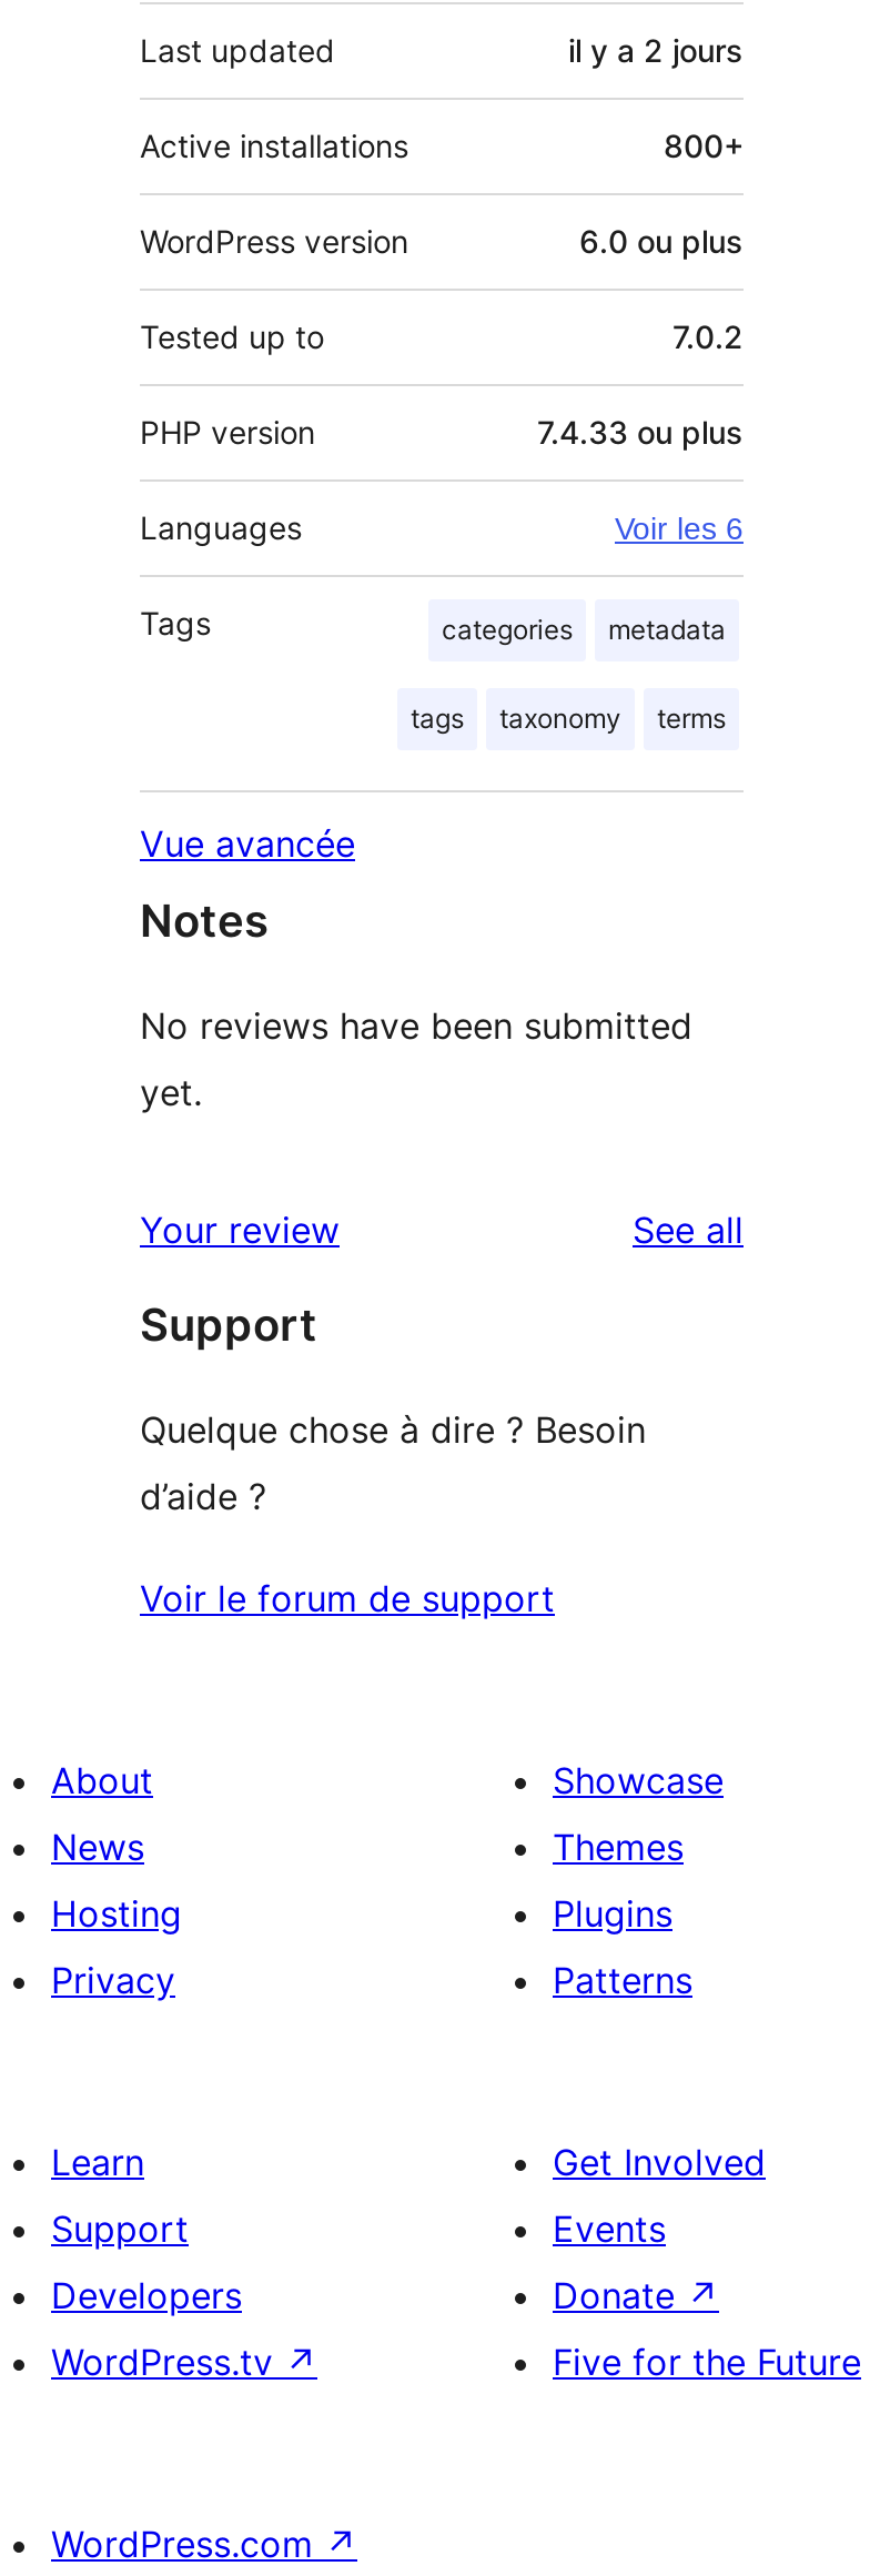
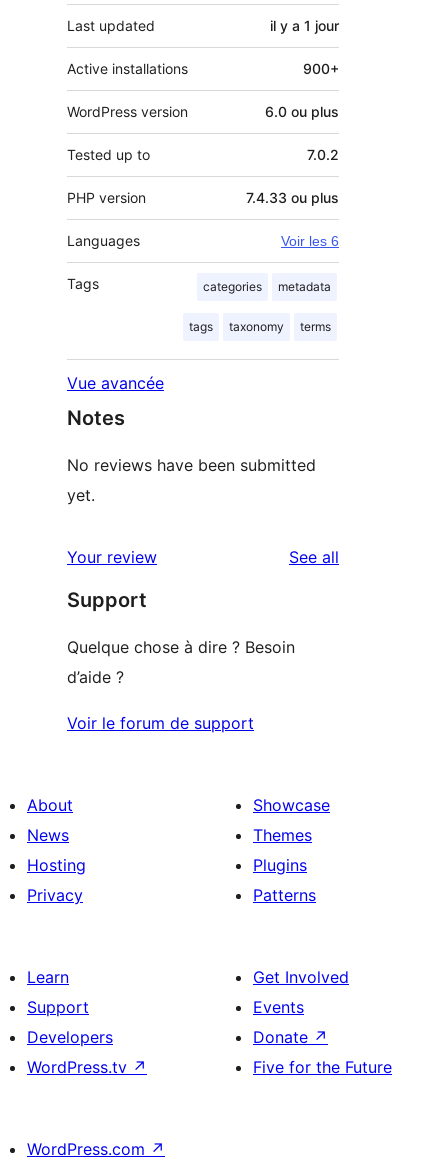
- il y a 2 jours
+ il y a 1 jour

- 800+
+ 900+
